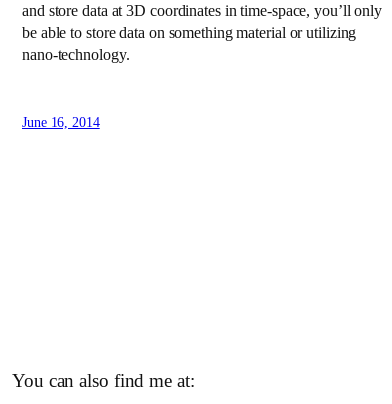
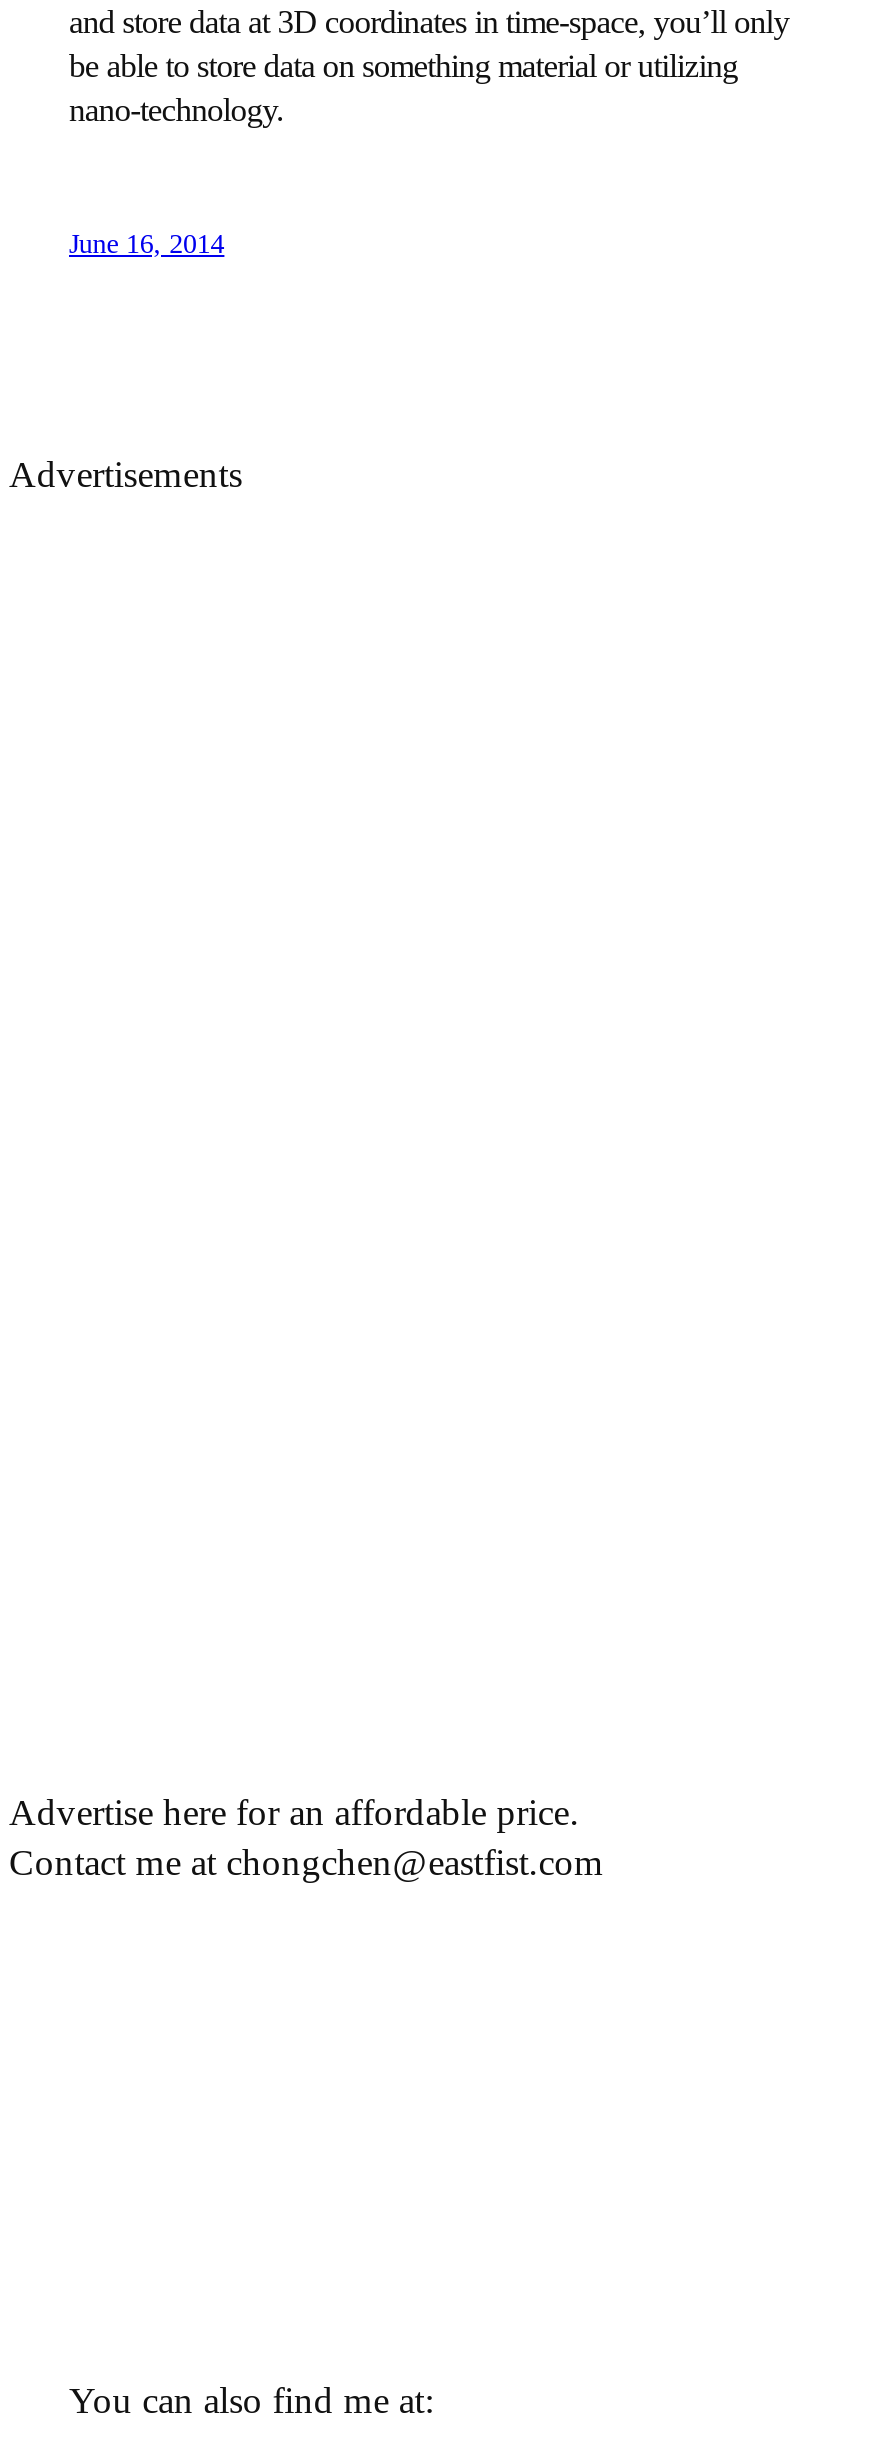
+ Advertisements

+ Advertise here for an affordable price.
+ Contact me at chongchen@eastfist.com
